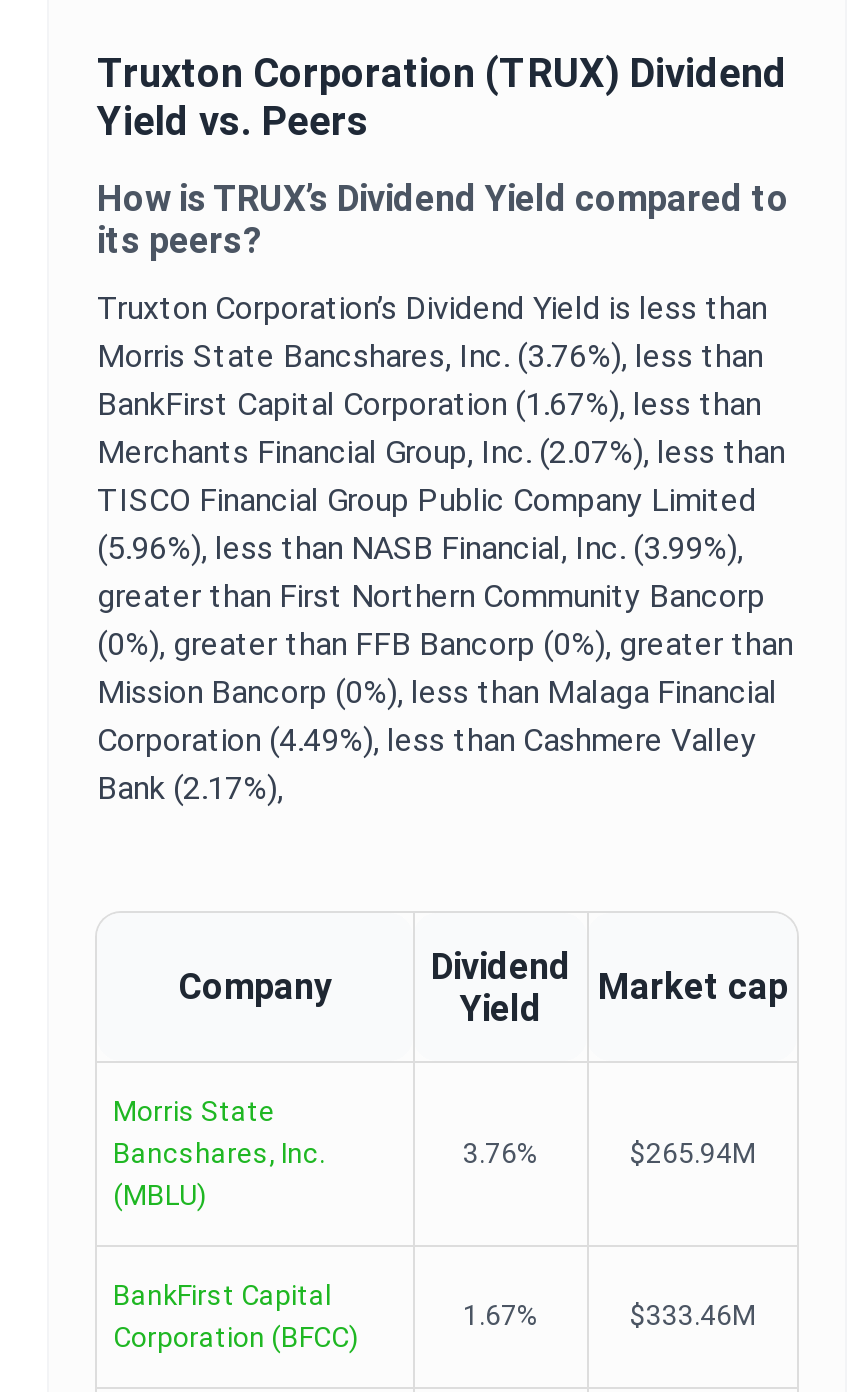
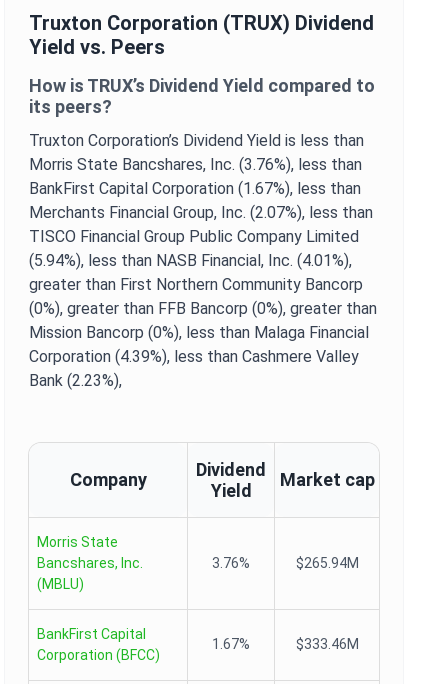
- (5.96%), less than NASB Financial, Inc. (3.99%),
+ (5.94%), less than NASB Financial, Inc. (4.01%),

- Corporation (4.49%), less than Cashmere Valley
+ Corporation (4.39%), less than Cashmere Valley

- Bank (2.17%),
+ Bank (2.23%),
